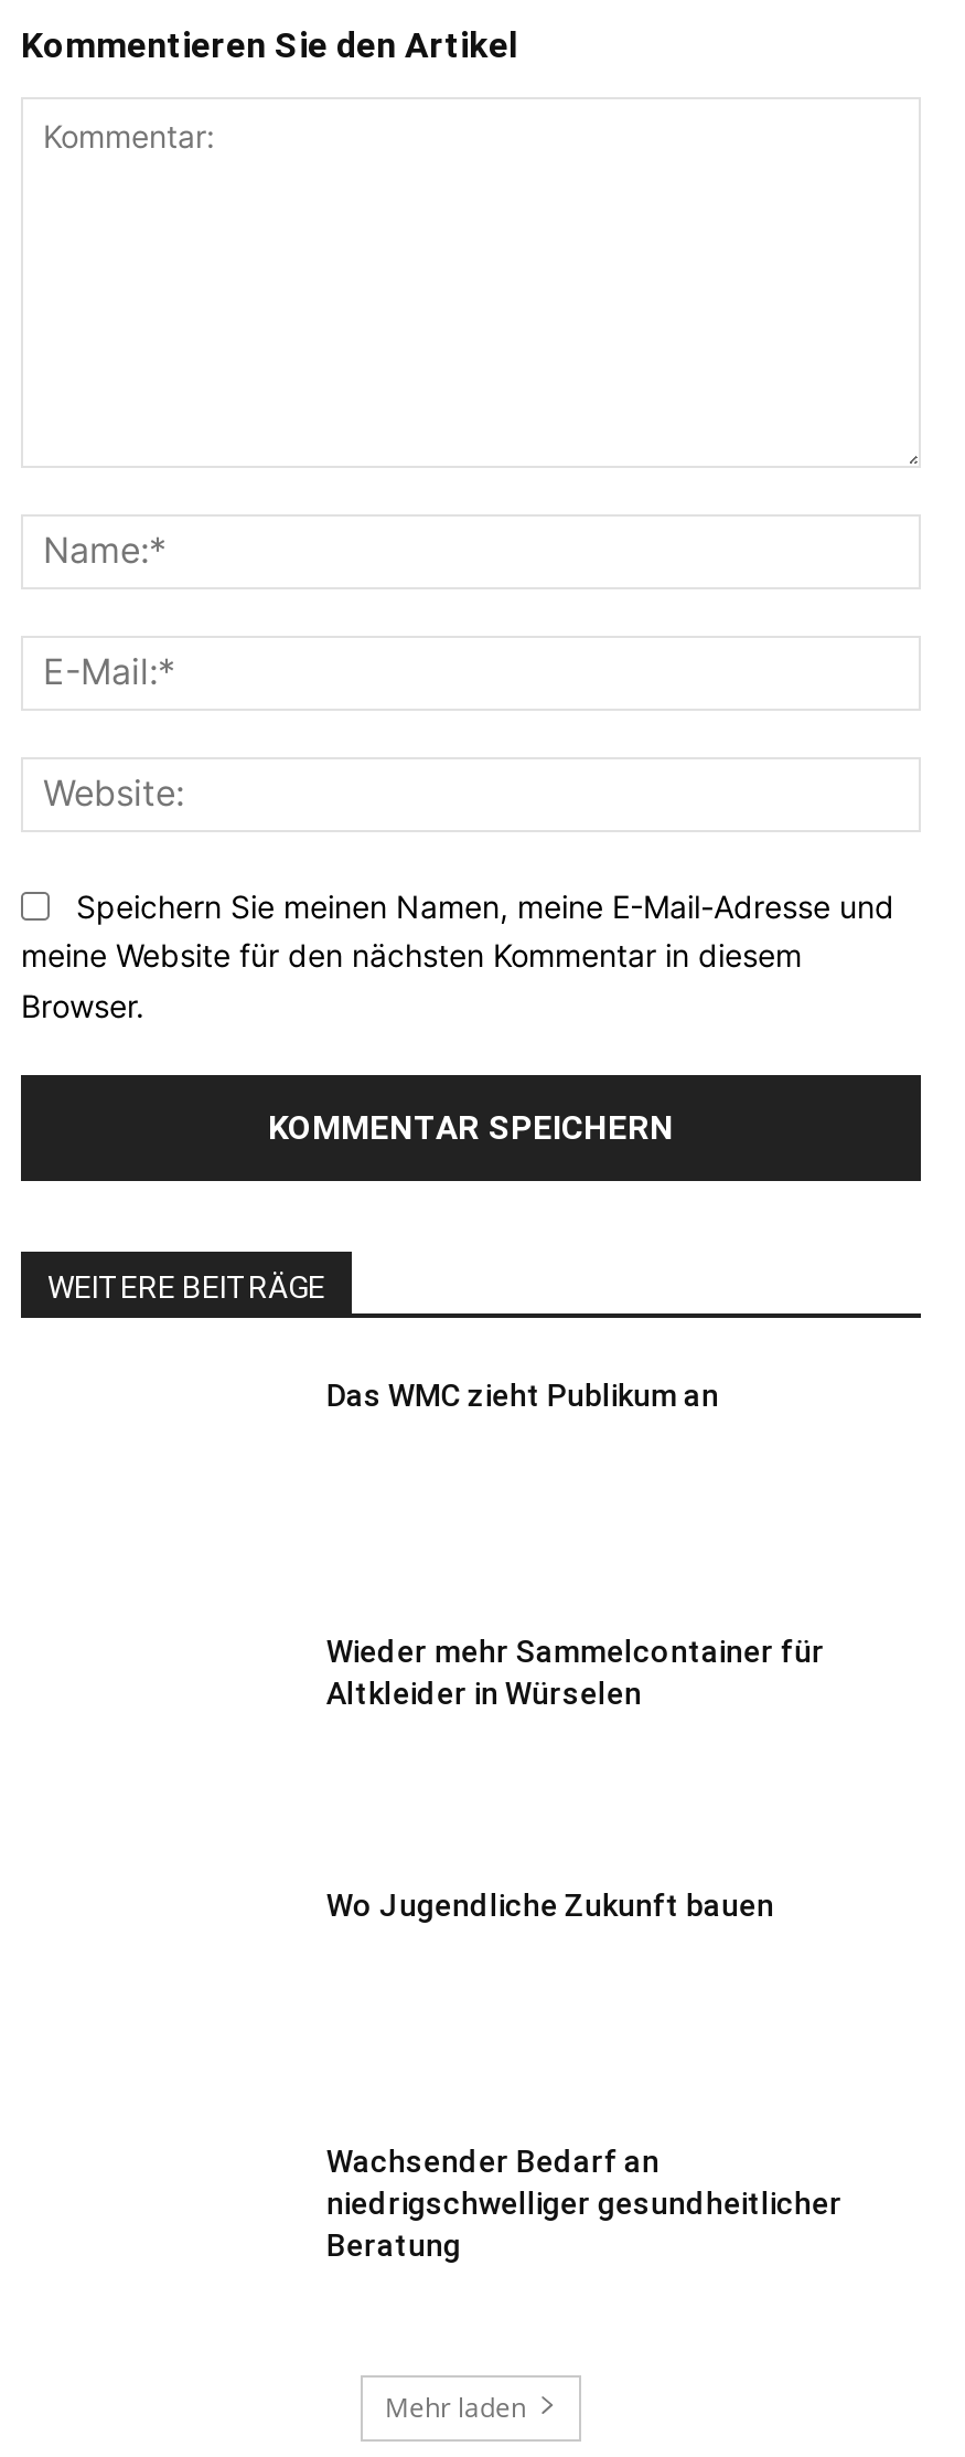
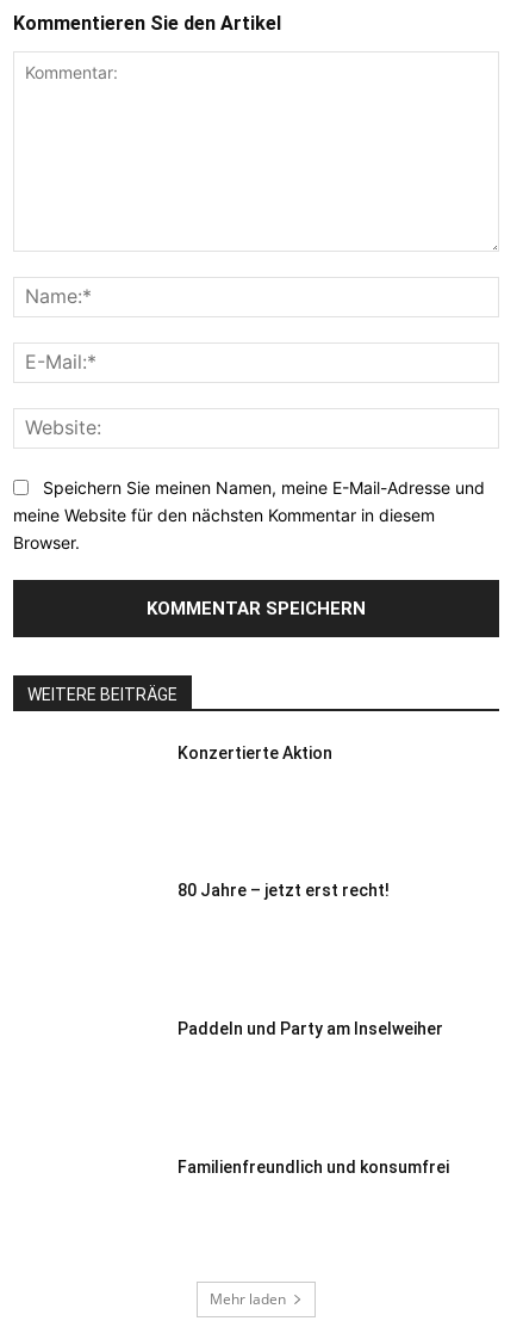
- Das WMC zieht Publikum an
+ Konzertierte Aktion

- Wieder mehr Sammelcontainer für
- Altkleider in Würselen
+ 80 Jahre – jetzt erst recht!

- Wo Jugendliche Zukunft bauen
+ Paddeln und Party am Inselweiher

- Wachsender Bedarf an
- niedrigschwelliger gesundheitlicher
- Beratung
+ Familienfreundlich und konsumfrei
